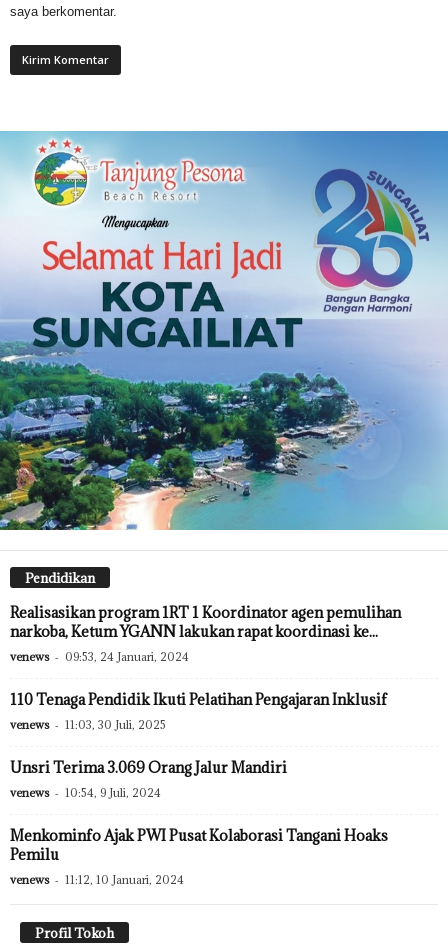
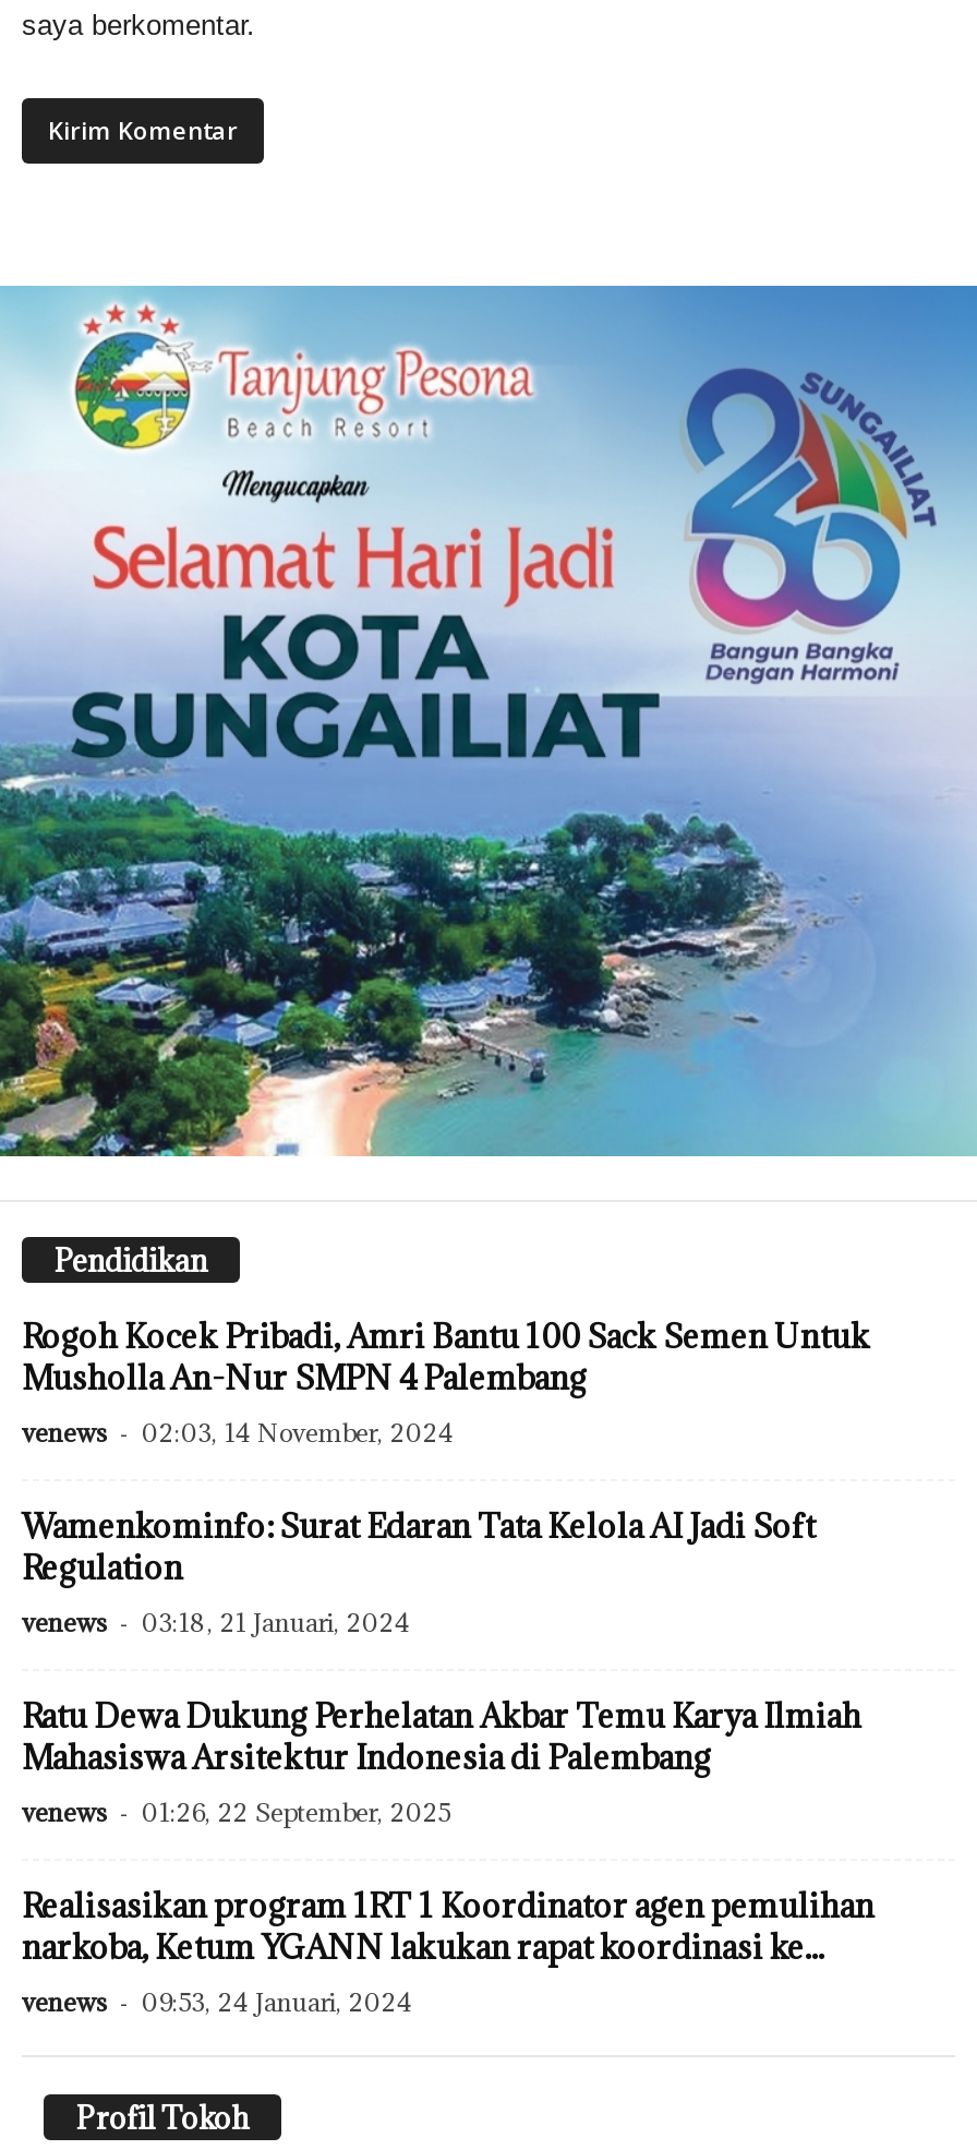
+ Rogoh Kocek Pribadi, Amri Bantu 100 Sack Semen Untuk
+ Musholla An-Nur SMPN 4 Palembang
+ venews - 02:03, 14 November, 2024
+ Wamenkominfo: Surat Edaran Tata Kelola AI Jadi Soft
+ Regulation
+ venews - 03:18, 21 Januari, 2024
+ Ratu Dewa Dukung Perhelatan Akbar Temu Karya Ilmiah
+ Mahasiswa Arsitektur Indonesia di Palembang
+ venews - 01:26, 22 September, 2025

moved down: Realisasikan program 1RT 1 Koordinator agen pemulihan | narkoba, Ketum YGANN lakukan rapat koordinasi ke... | venews - 09:53, 24 Januari, 2024

- 110 Tenaga Pendidik Ikuti Pelatihan Pengajaran Inklusif
- venews - 11:03, 30 Juli, 2025
- Unsri Terima 3.069 Orang Jalur Mandiri
- venews - 10:54, 9 Juli, 2024
- Menkominfo Ajak PWI Pusat Kolaborasi Tangani Hoaks
- Pemilu
- venews - 11:12, 10 Januari, 2024
